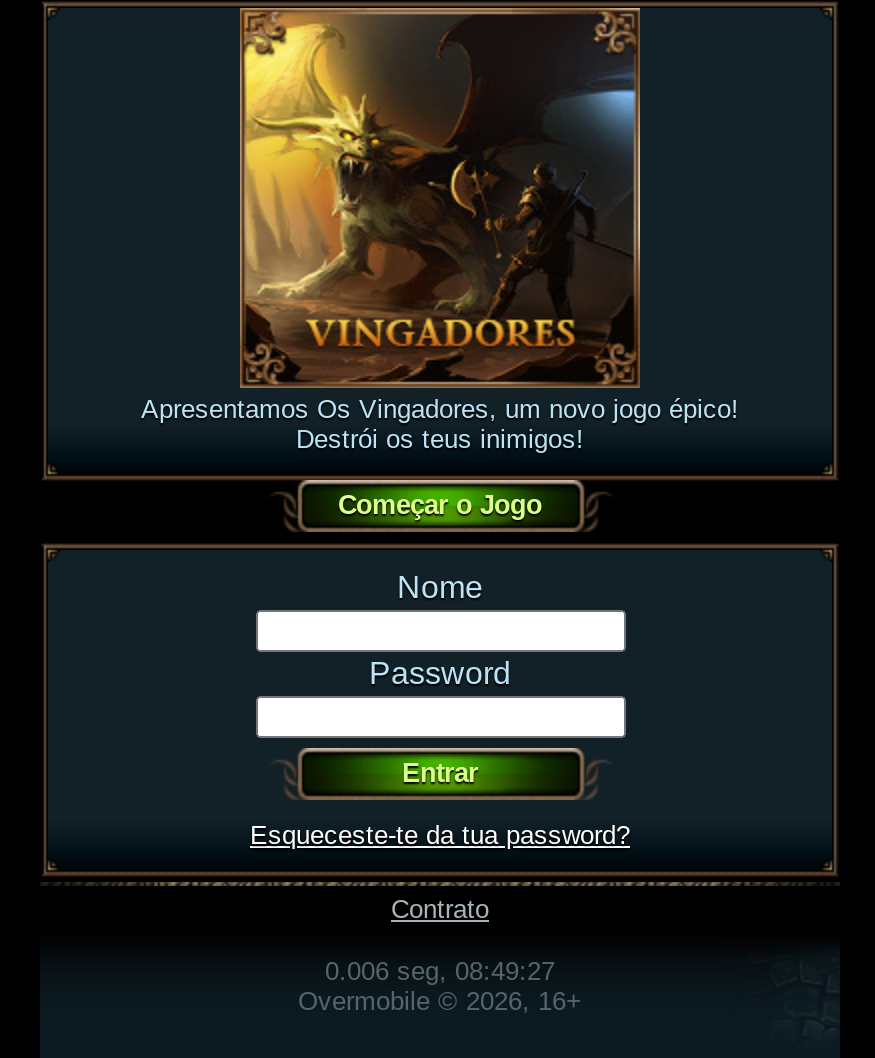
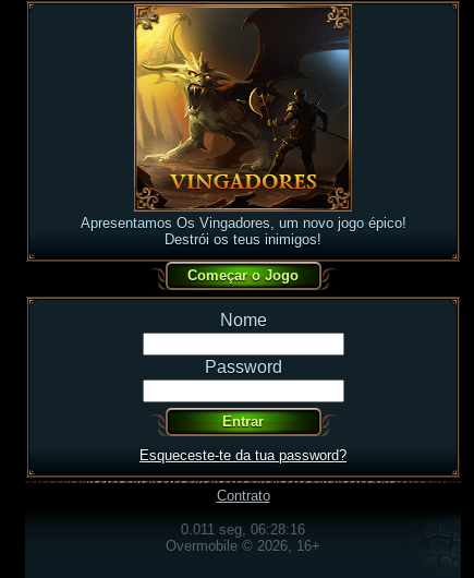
- 0.006 seg, 08:49:27
+ 0.011 seg, 06:28:16
